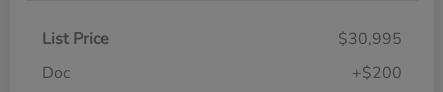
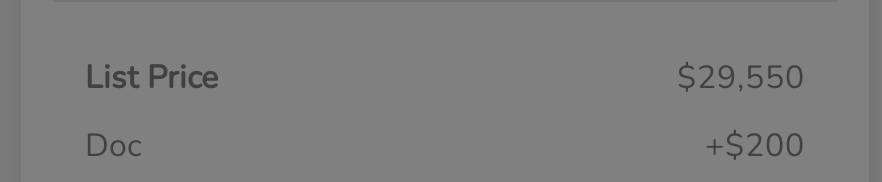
- $30,995
+ $29,550
